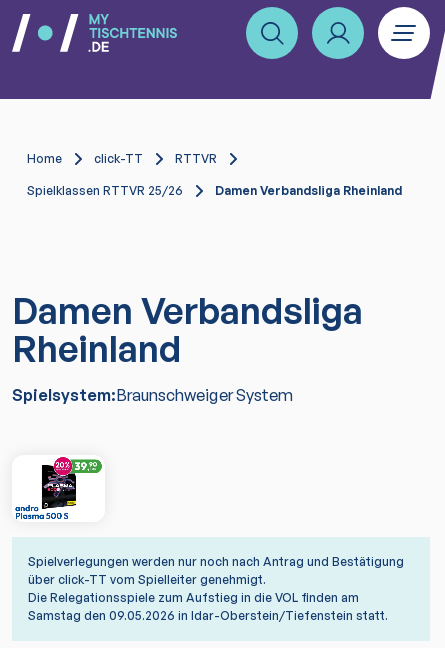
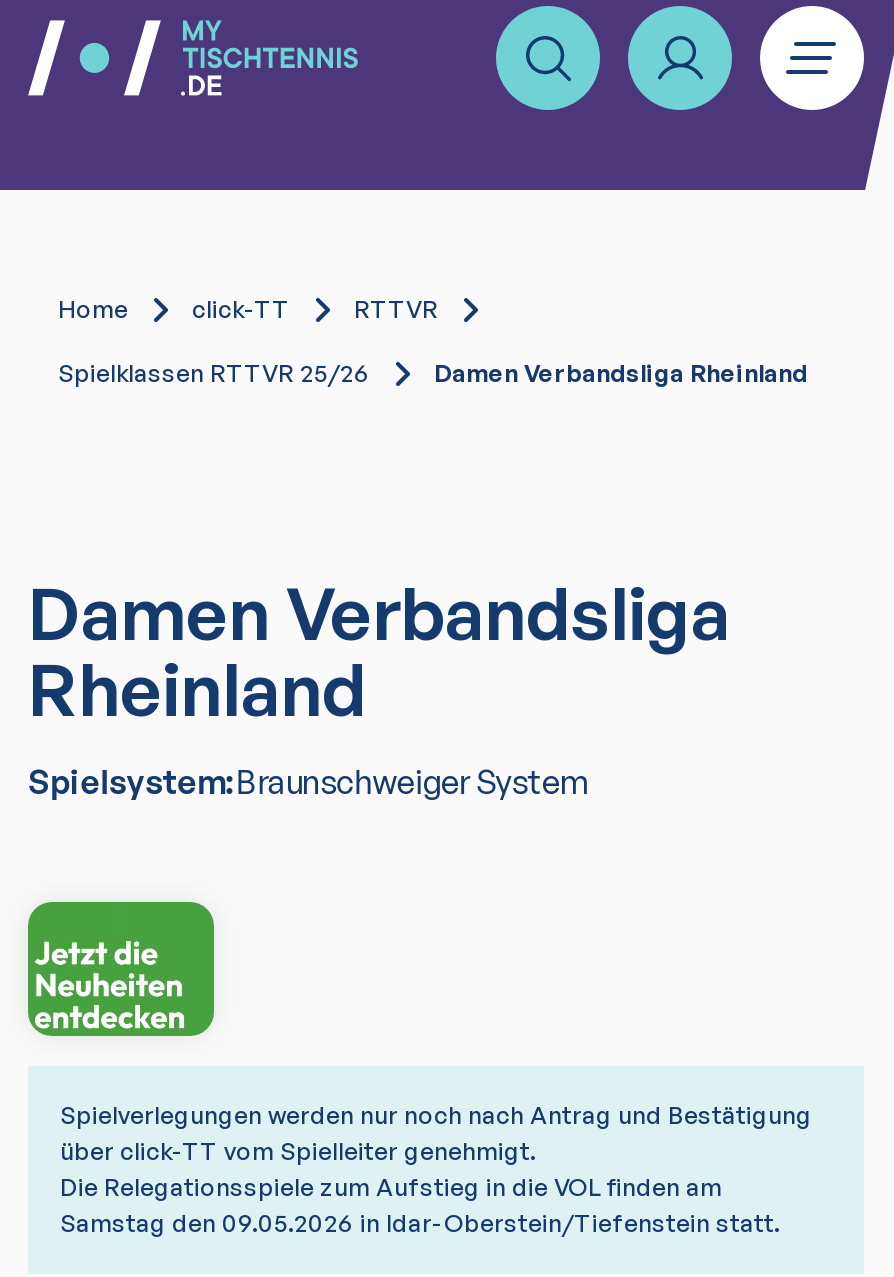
- [image]
+ [image]
